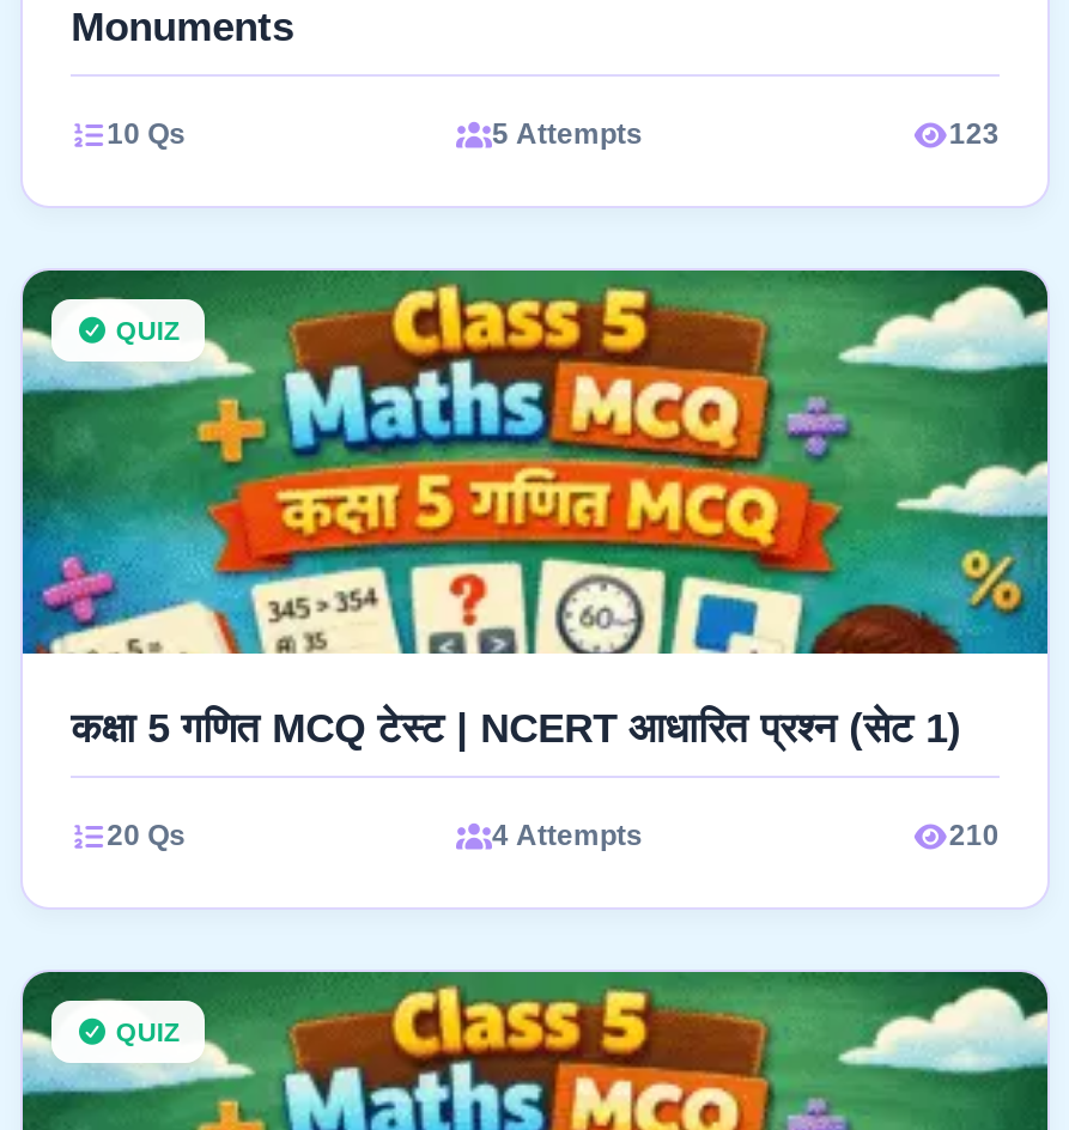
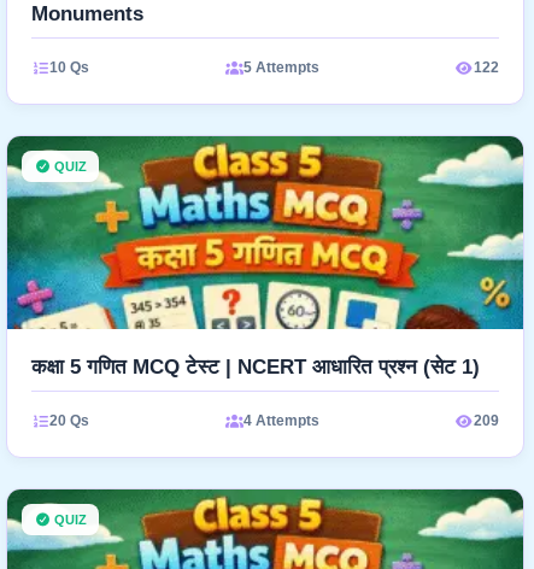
- 123
+ 122

- 210
+ 209
